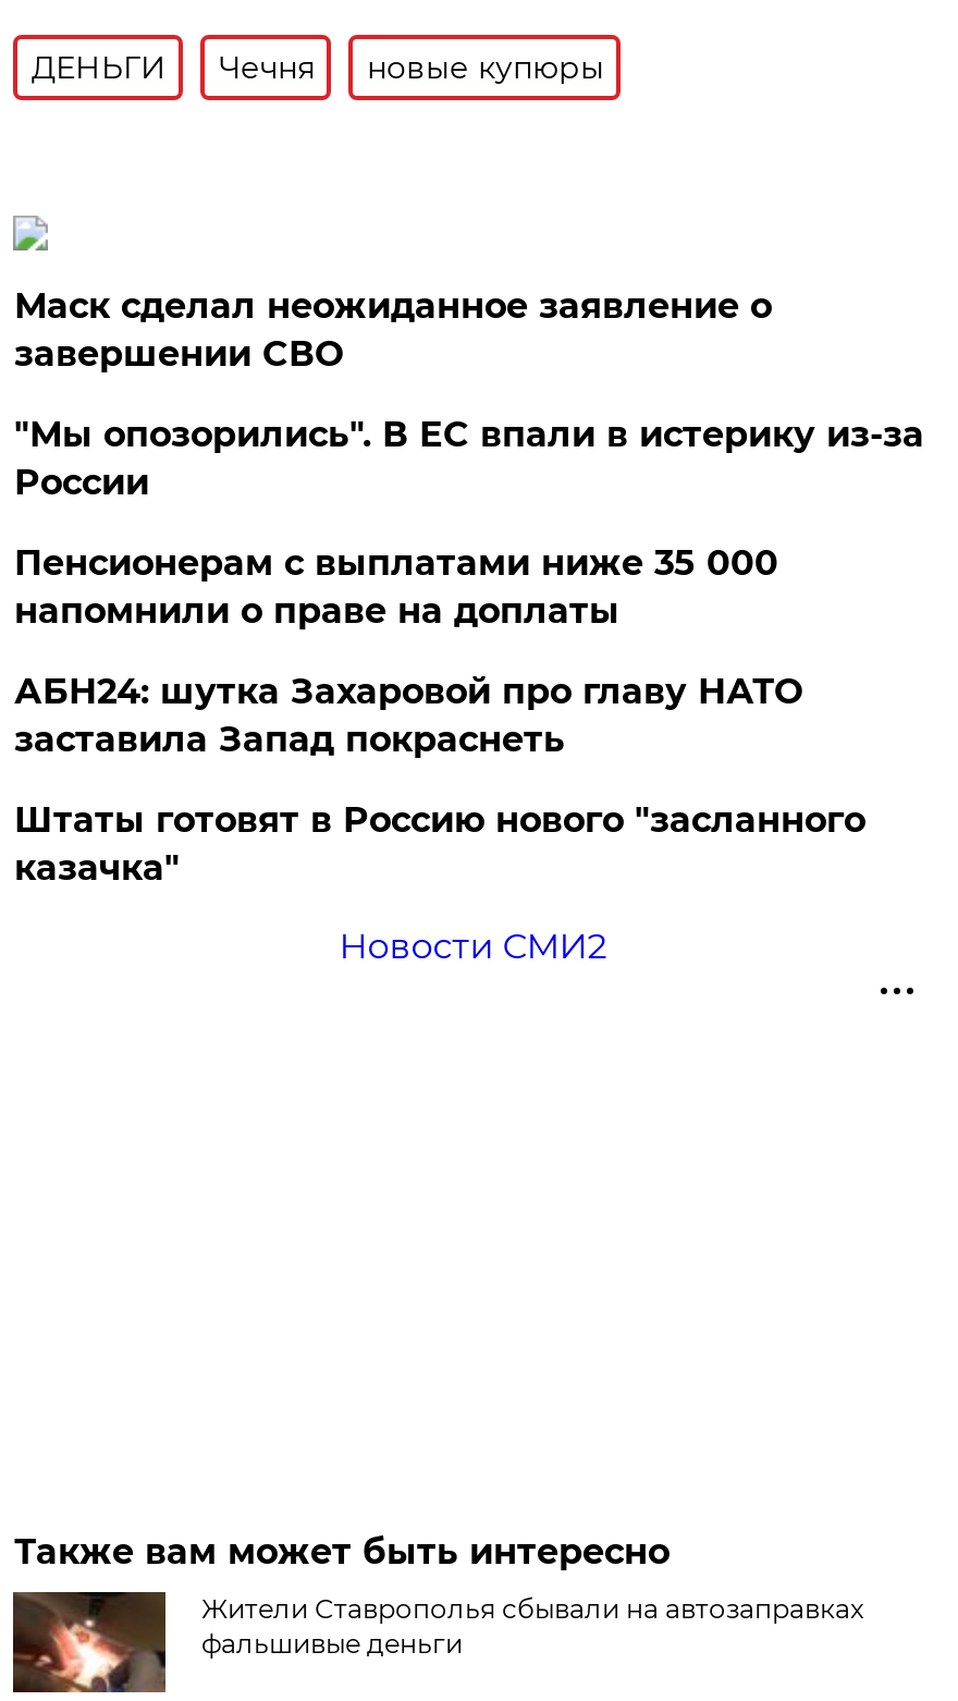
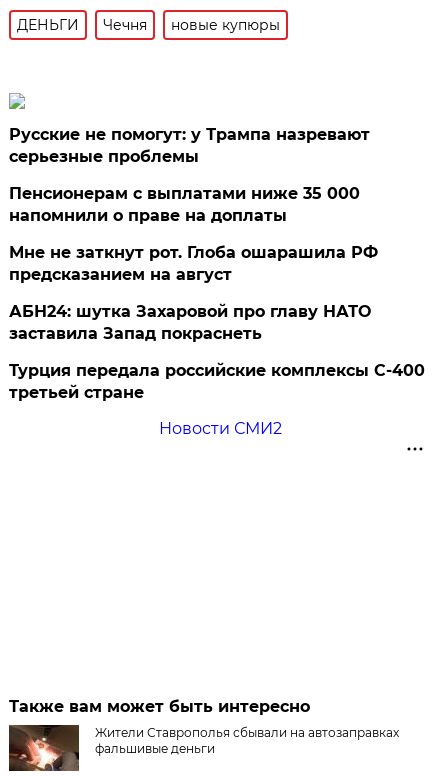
- Маск сделал неожиданное заявление о
- завершении СВО
- "Мы опозорились". В ЕС впали в истерику из-за
- России
+ Русские не помогут: у Трампа назревают
+ серьезные проблемы

moved up: Пенсионерам с выплатами ниже 35 000 | напомнили о праве на доплаты

+ Мне не заткнут рот. Глоба ошарашила РФ
+ предсказанием на август

- Штаты готовят в Россию нового "засланного
- казачка"
+ Турция передала российские комплексы С-400
+ третьей стране
